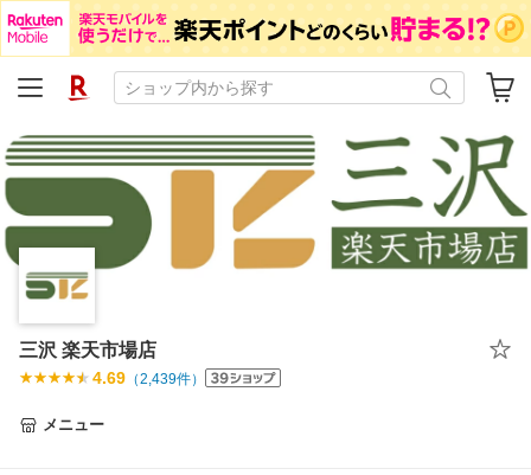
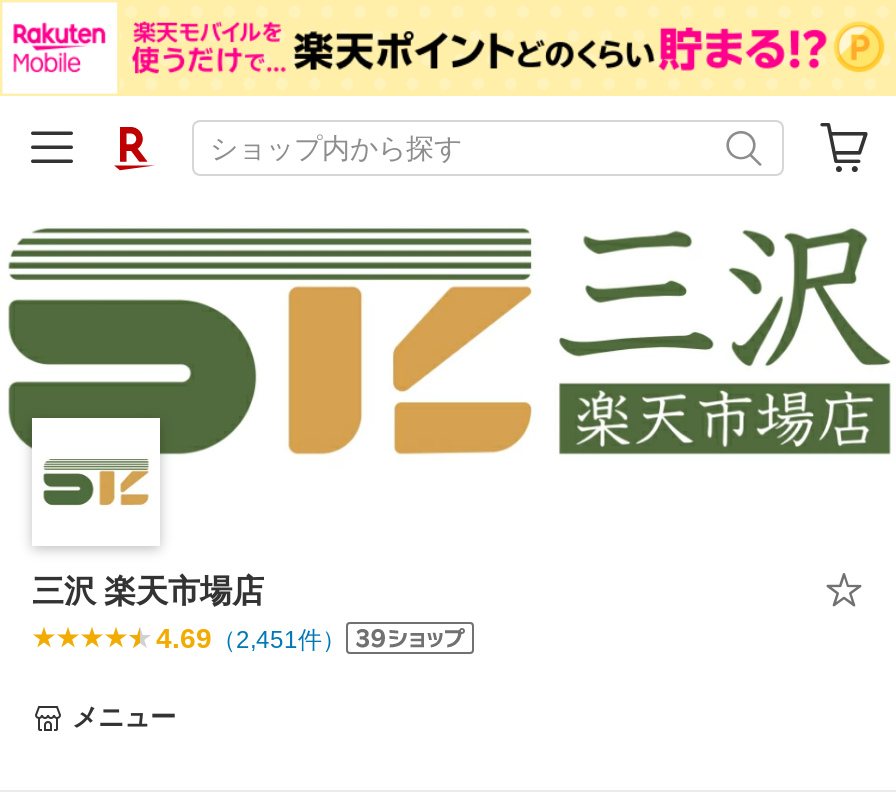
- 4.69（2,439件）
+ 4.69（2,451件）
